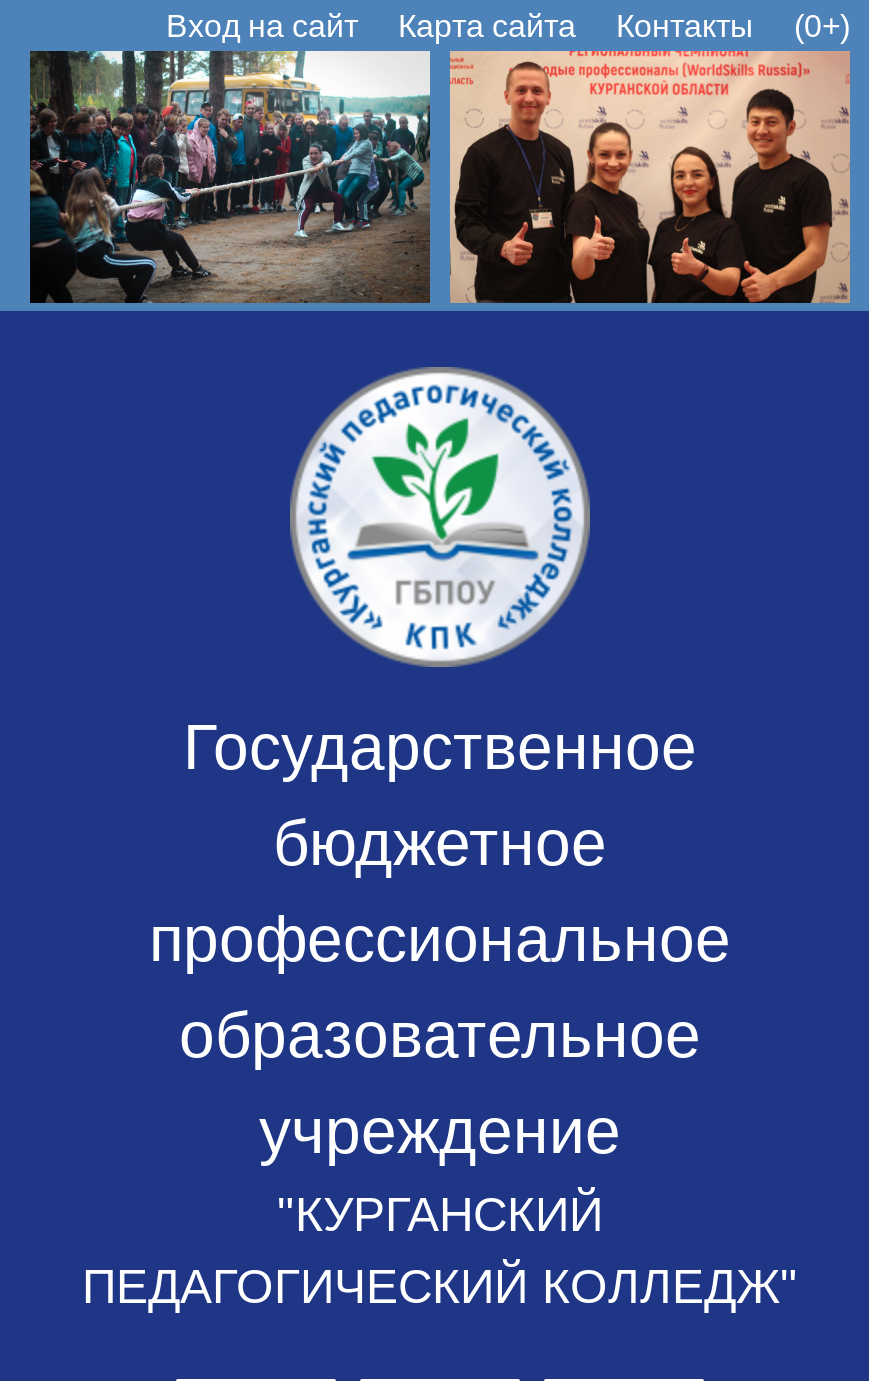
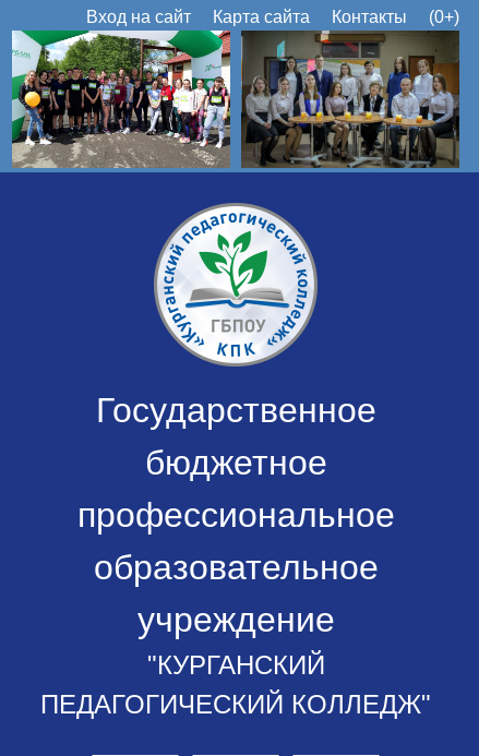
- [image]
+ [image]

- [image]
+ [image]
